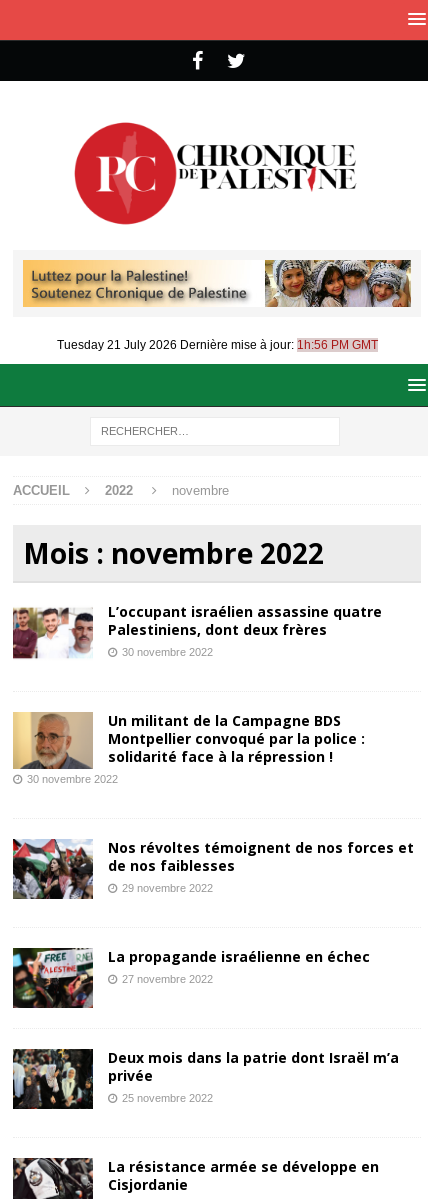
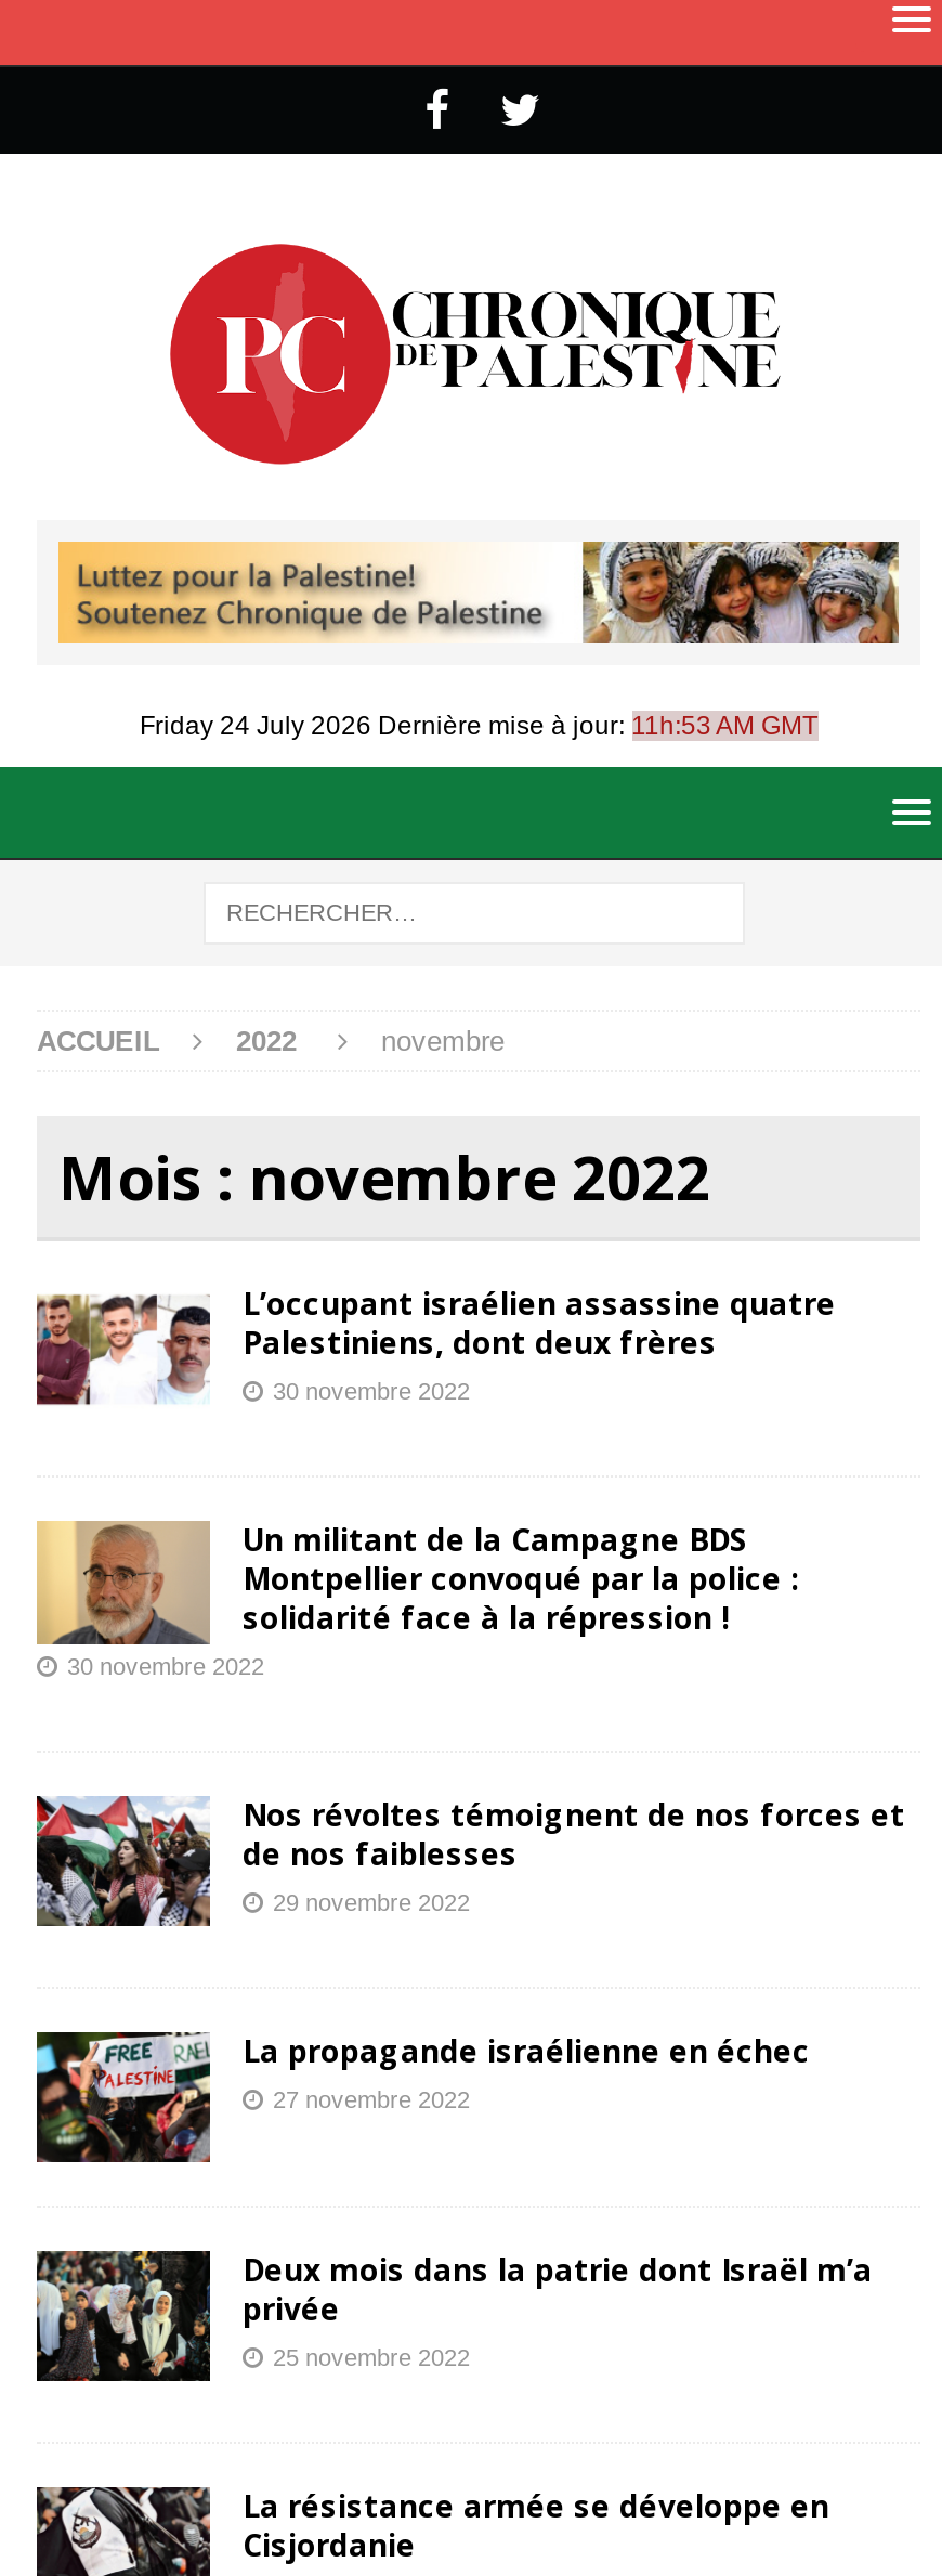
- Tuesday 21 July 2026 Dernière mise à jour: 1h:56 PM GMT
+ Friday 24 July 2026 Dernière mise à jour: 11h:53 AM GMT
